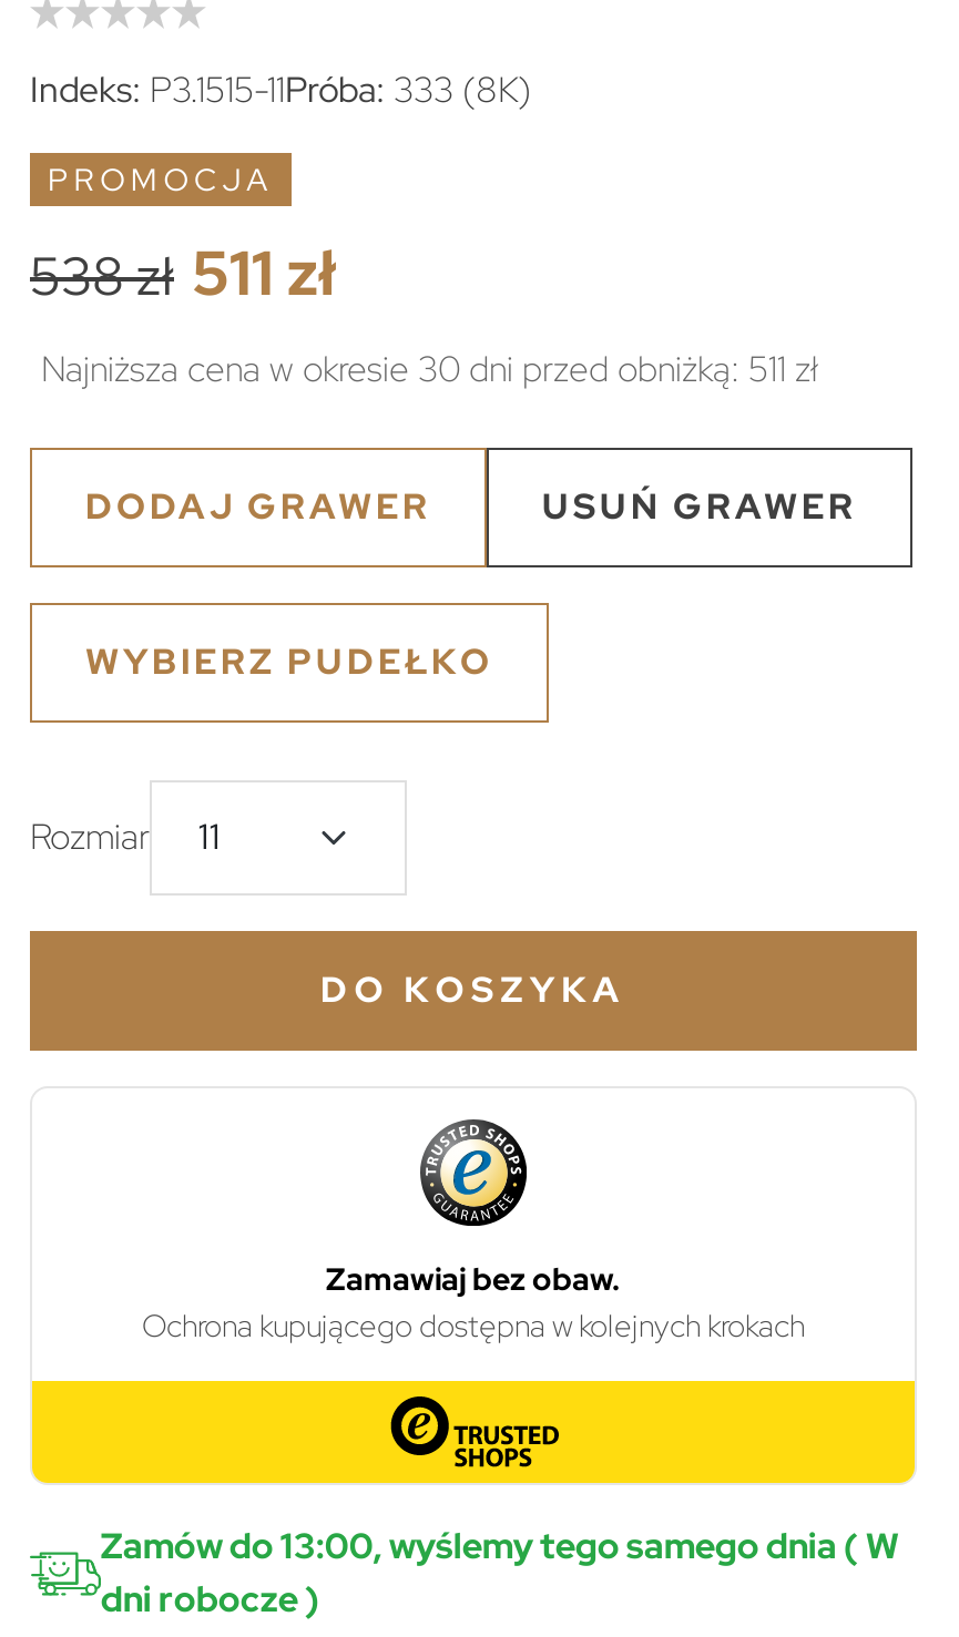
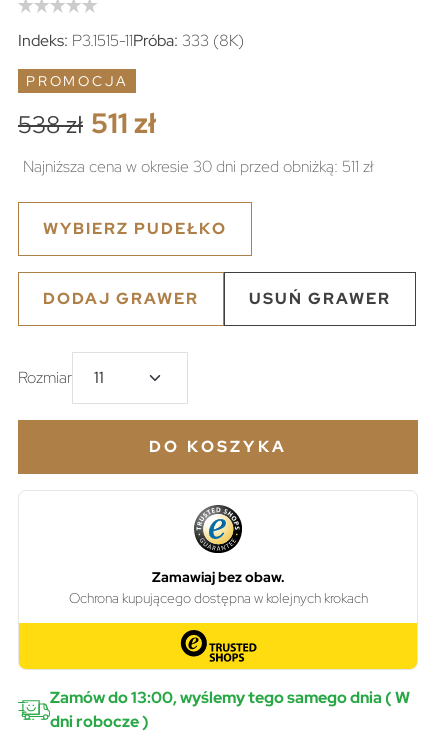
moved down: DODAJ GRAWER | USUŃ GRAWER

moved up: WYBIERZ PUDEŁKO
